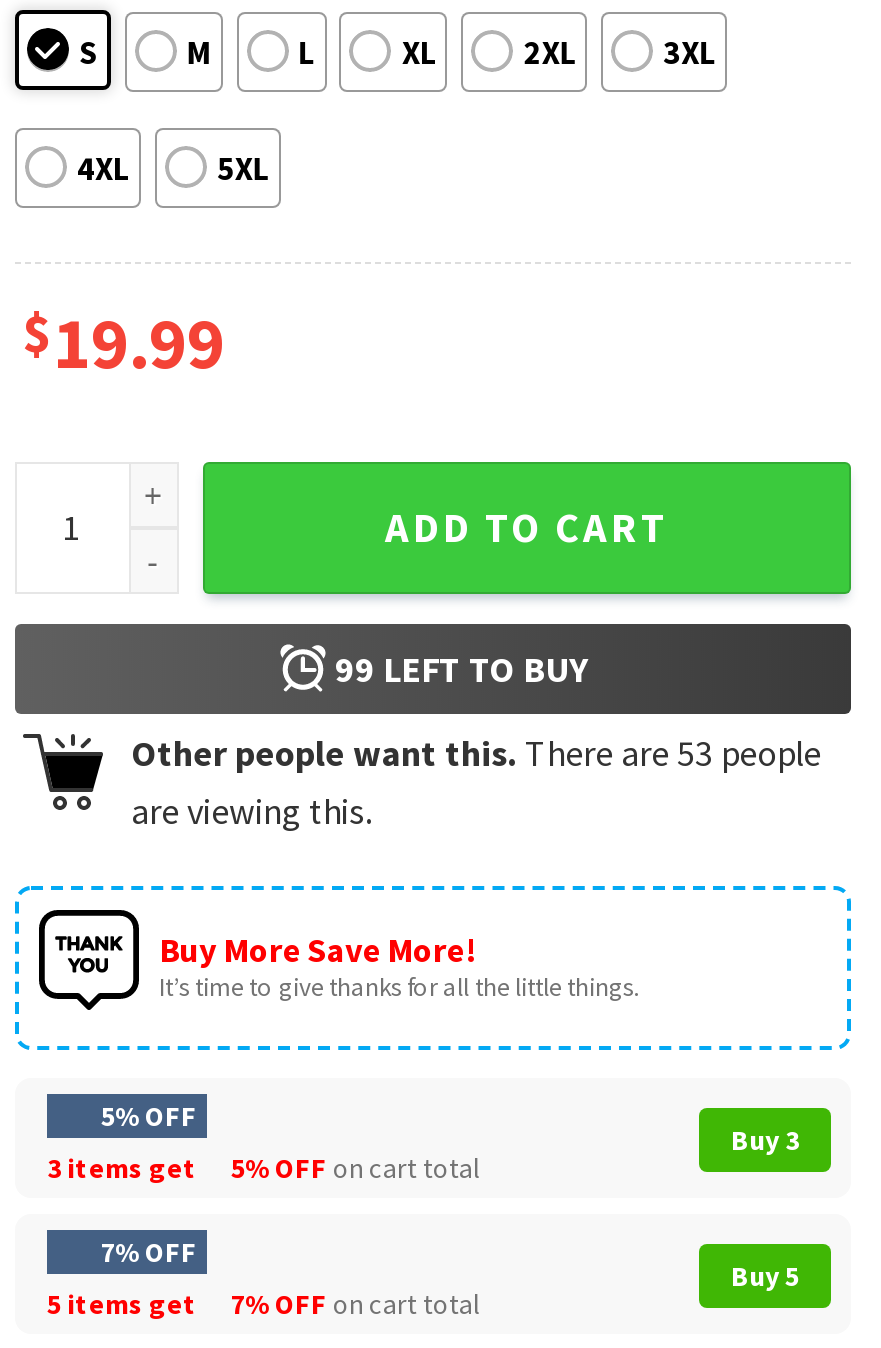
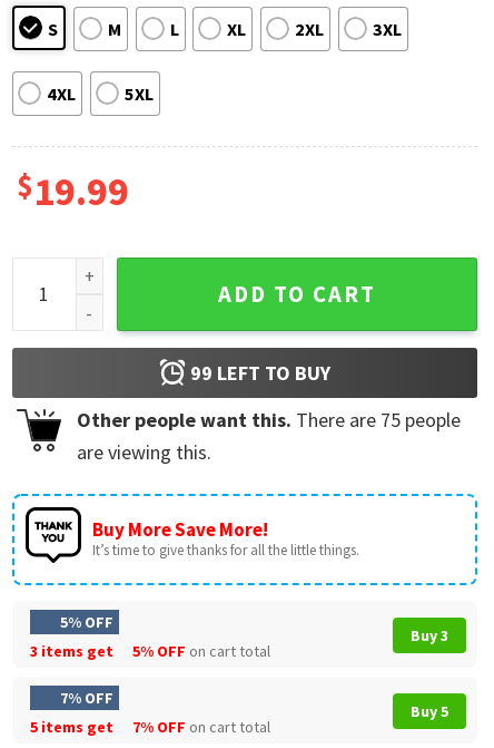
- Other people want this. There are 53 people
+ Other people want this. There are 75 people
